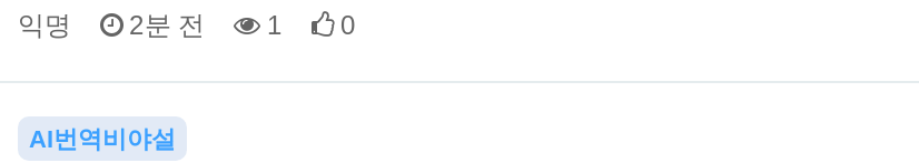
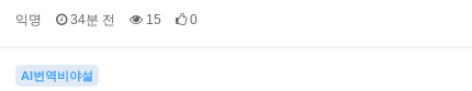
- 2분 전
+ 34분 전

- 1
+ 15
